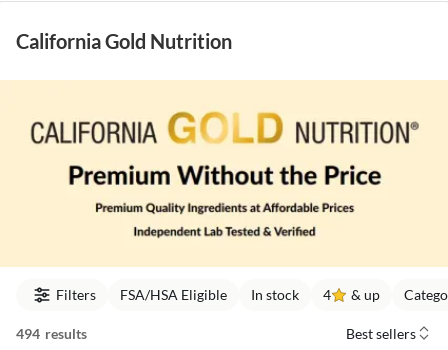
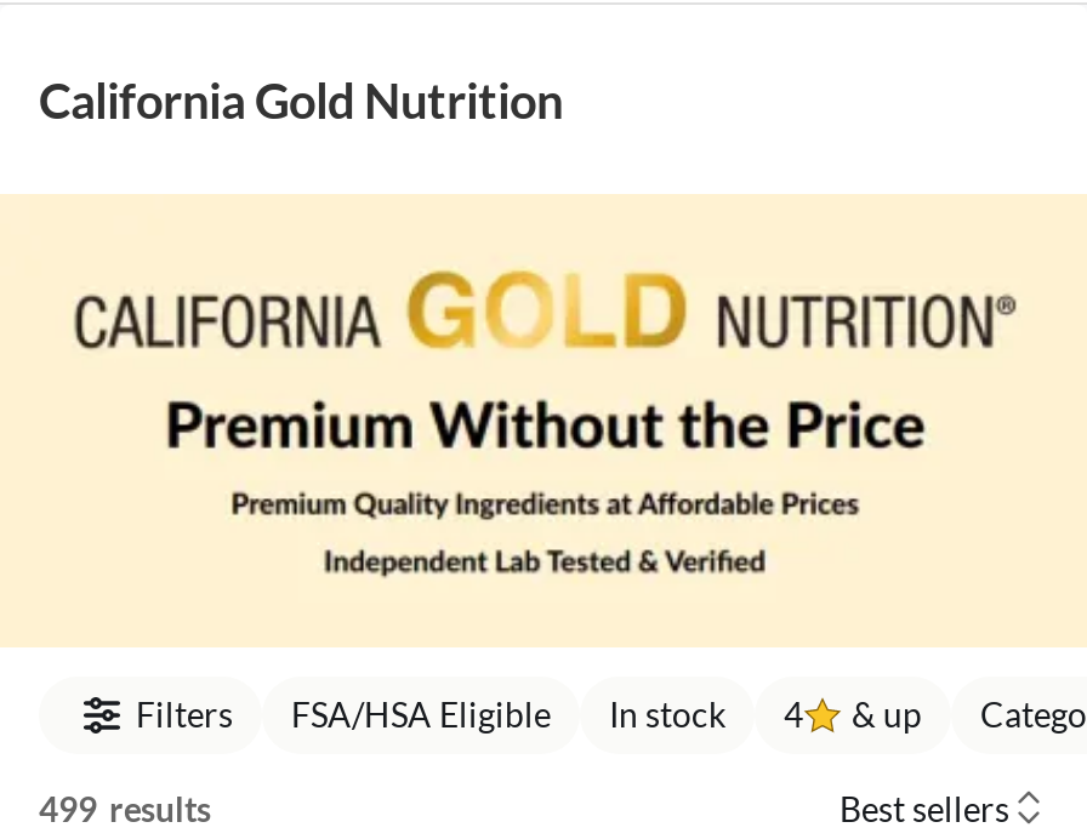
- 494 results
+ 499 results
